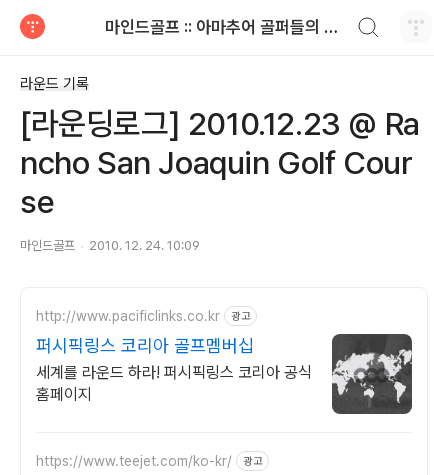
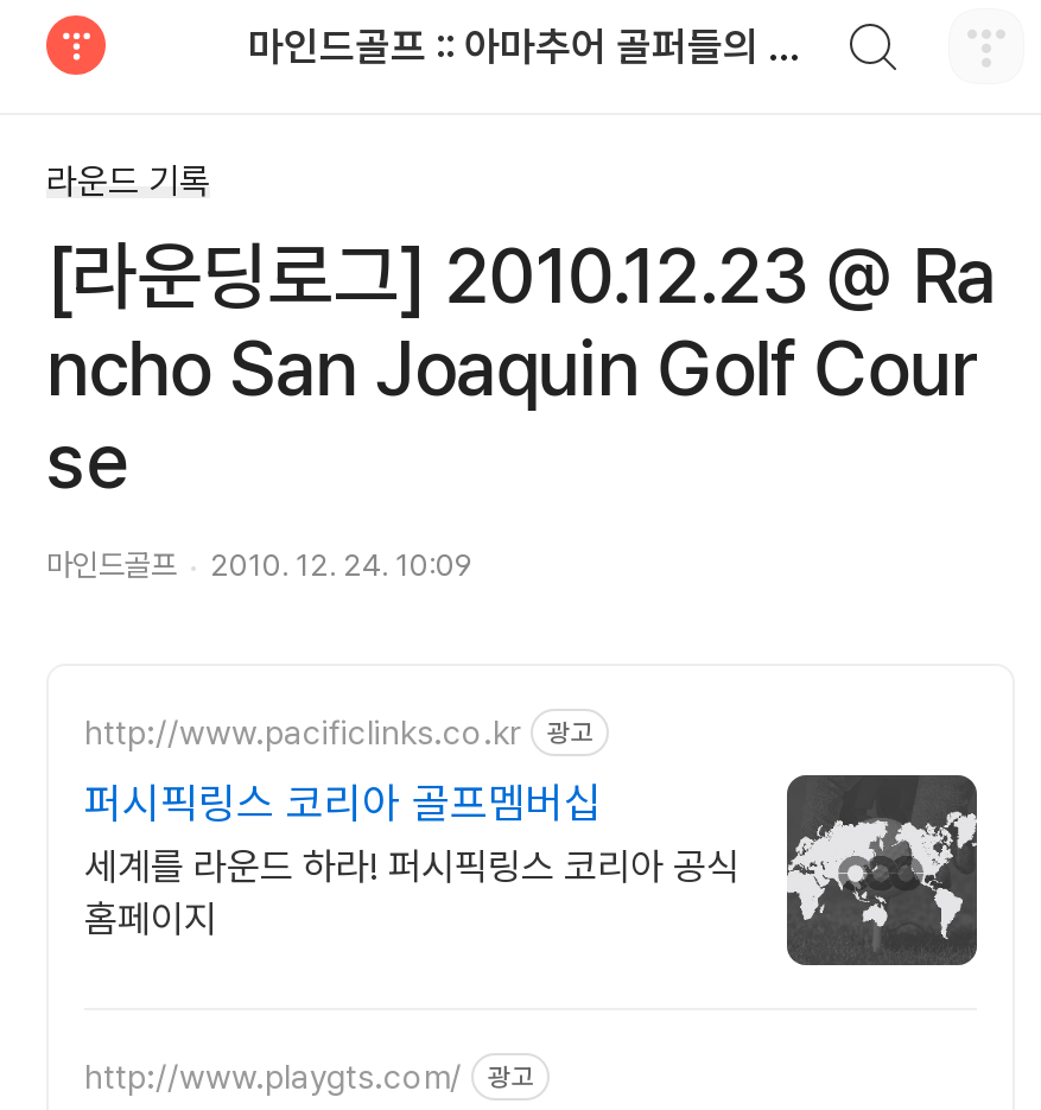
- https://www.teejet.com/ko-kr/
+ http://www.playgts.com/
